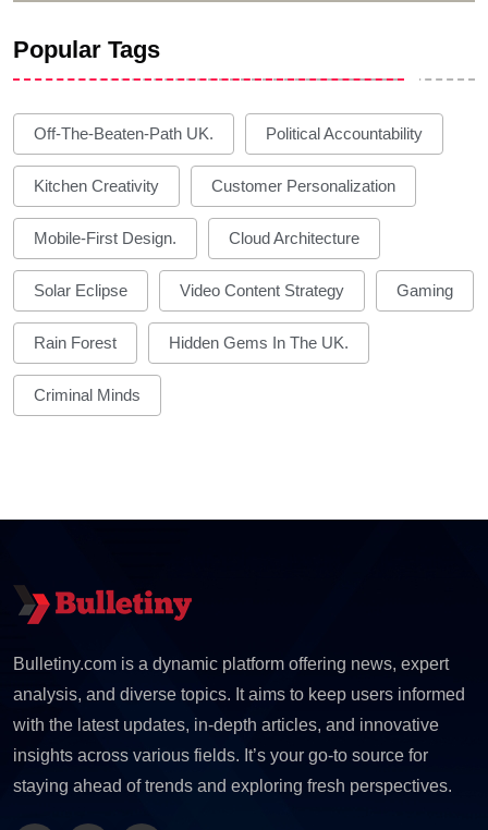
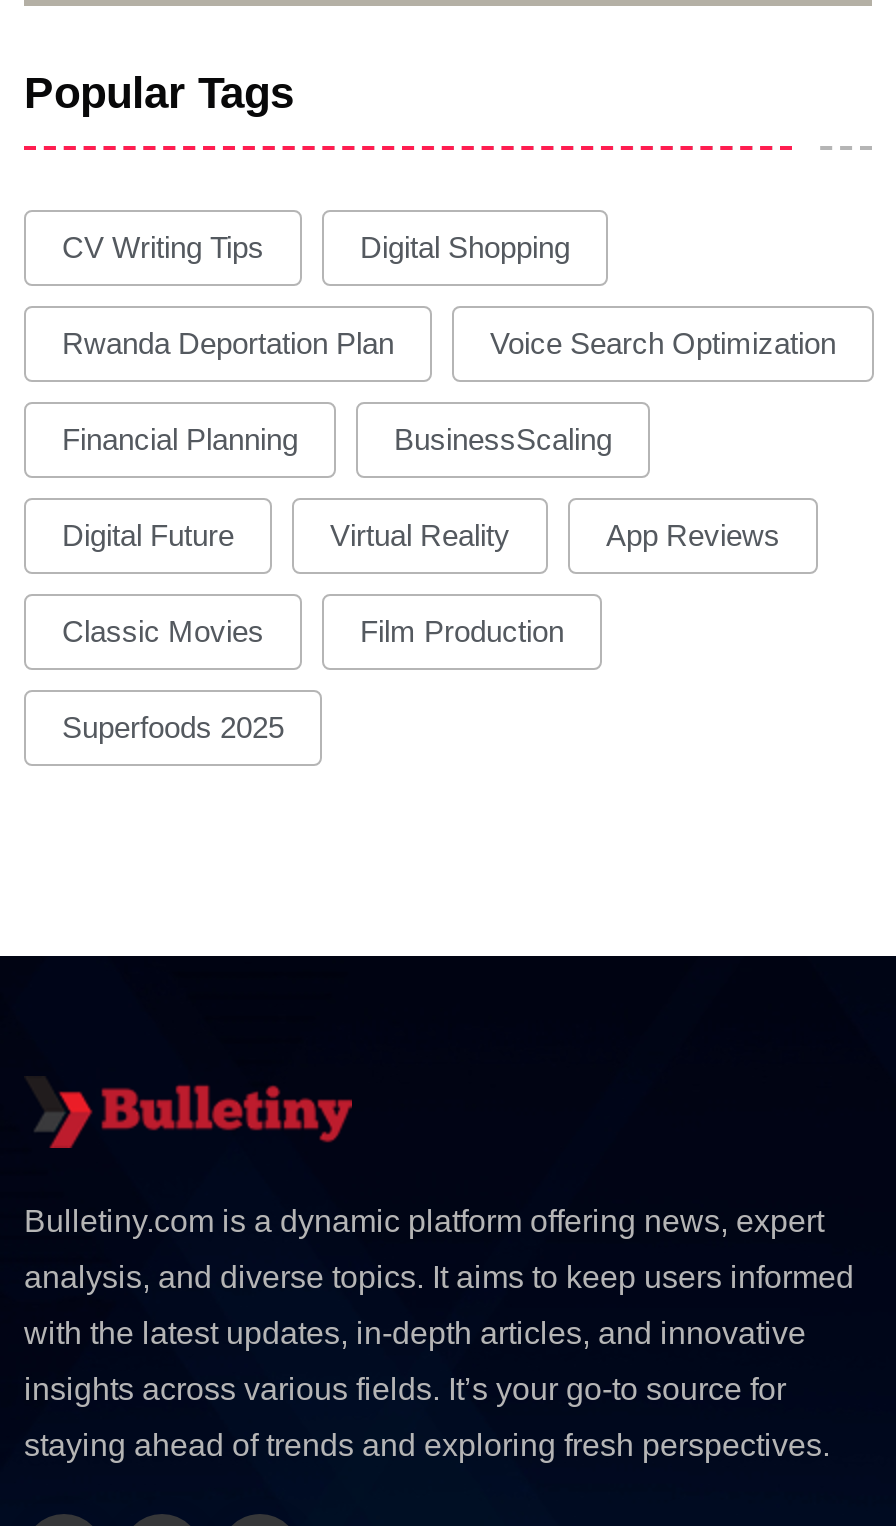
- Off-The-Beaten-Path UK.
- Political Accountability
+ CV Writing Tips
+ Digital Shopping

- Kitchen Creativity
- Customer Personalization
+ Rwanda Deportation Plan
+ Voice Search Optimization

- Mobile-First Design.
- Cloud Architecture
+ Financial Planning
+ BusinessScaling

- Solar Eclipse
- Video Content Strategy
- Gaming
+ Digital Future
+ Virtual Reality
+ App Reviews

- Rain Forest
- Hidden Gems In The UK.
+ Classic Movies
+ Film Production

- Criminal Minds
+ Superfoods 2025
